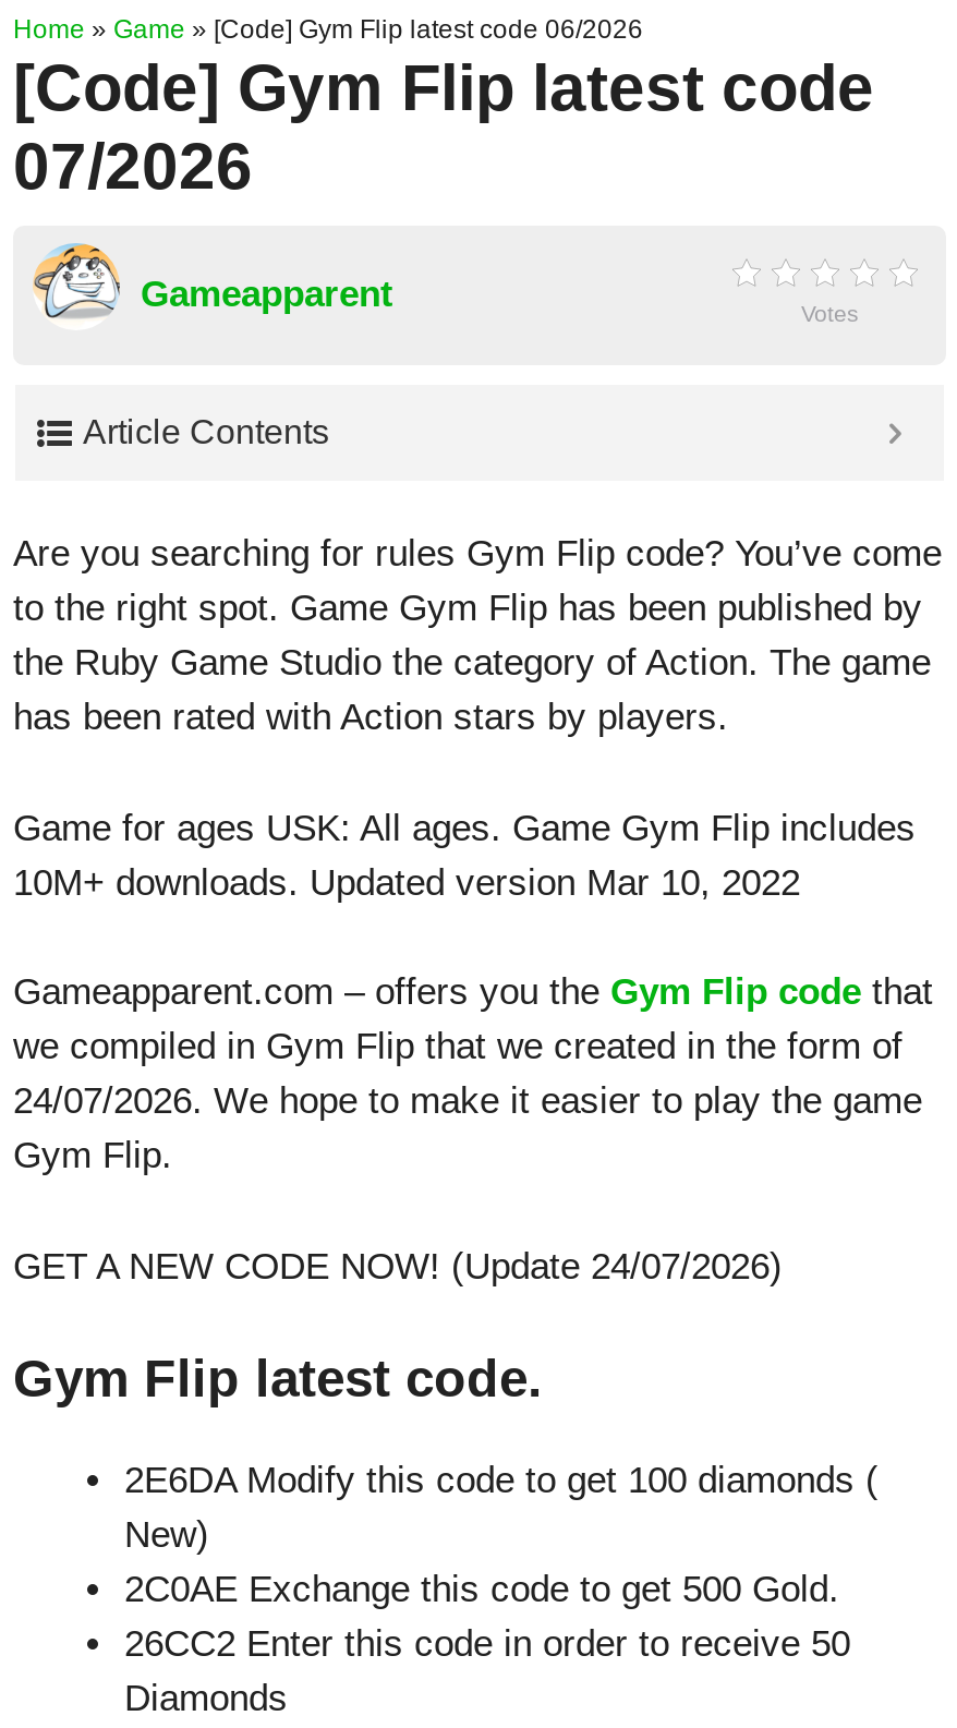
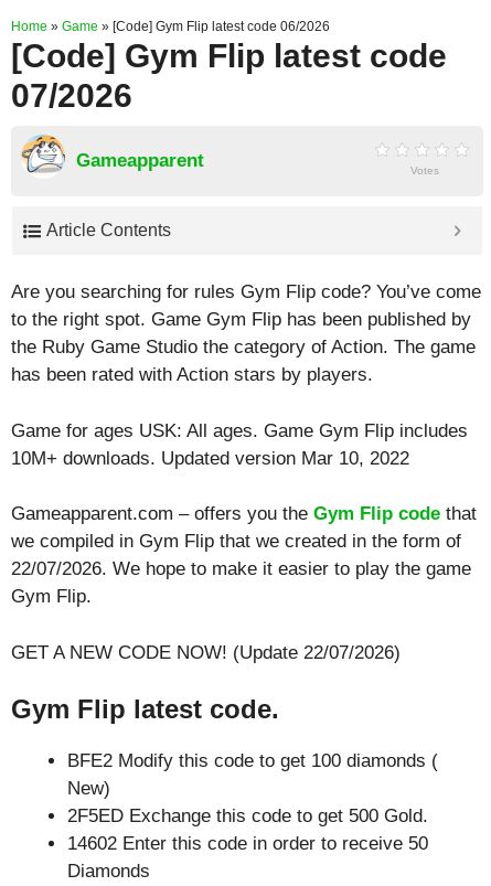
- 24/07/2026. We hope to make it easier to play the game
+ 22/07/2026. We hope to make it easier to play the game

- GET A NEW CODE NOW! (Update 24/07/2026)
+ GET A NEW CODE NOW! (Update 22/07/2026)

- 2E6DA Modify this code to get 100 diamonds (
+ BFE2 Modify this code to get 100 diamonds (

- 2C0AE Exchange this code to get 500 Gold.
+ 2F5ED Exchange this code to get 500 Gold.

- 26CC2 Enter this code in order to receive 50
+ 14602 Enter this code in order to receive 50
